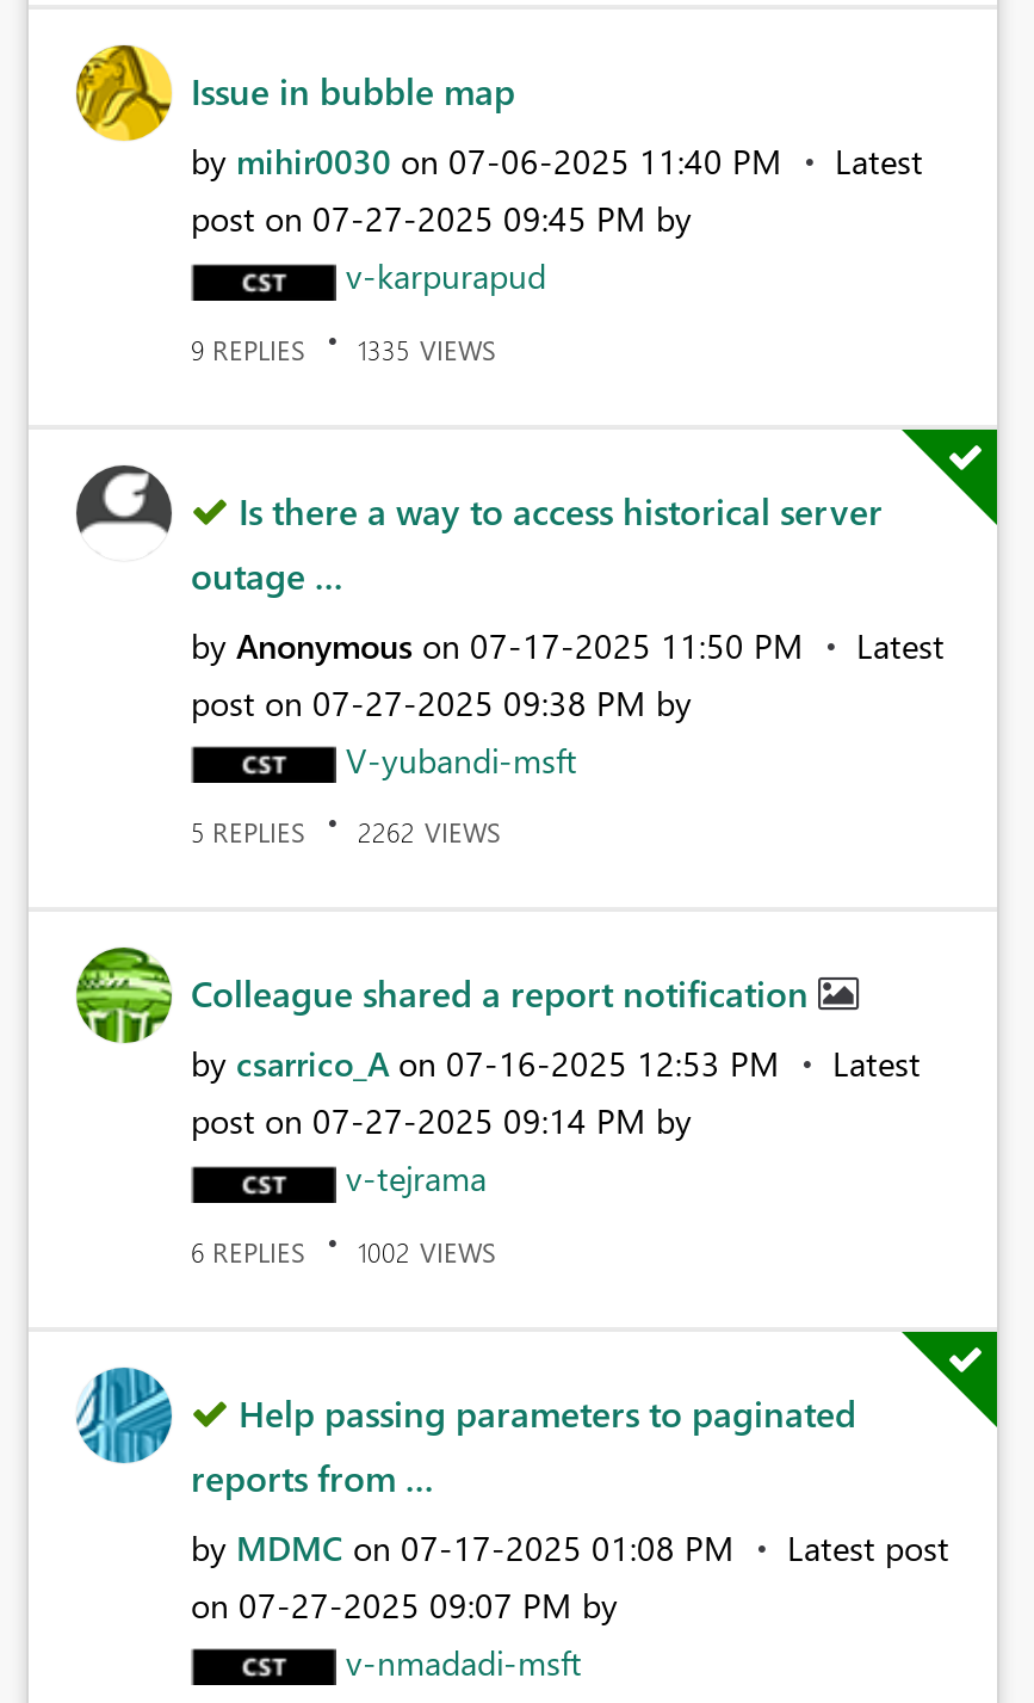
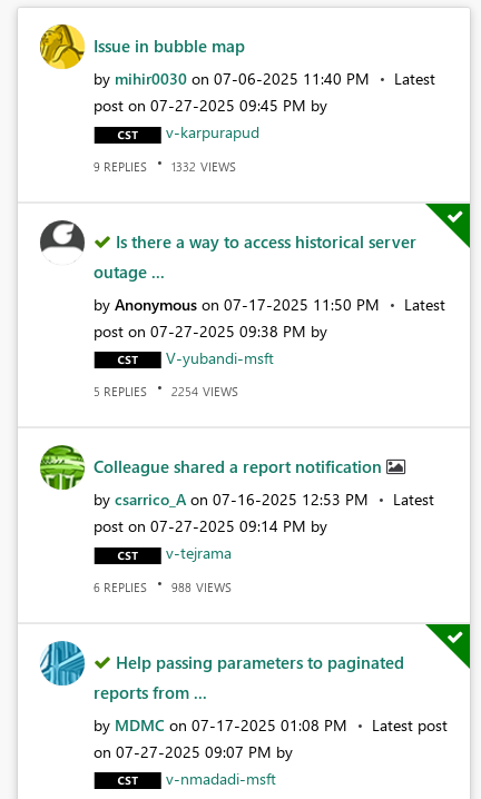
- 9 REPLIES 1335 VIEWS
+ 9 REPLIES 1332 VIEWS

- 5 REPLIES 2262 VIEWS
+ 5 REPLIES 2254 VIEWS

- 6 REPLIES 1002 VIEWS
+ 6 REPLIES 988 VIEWS
